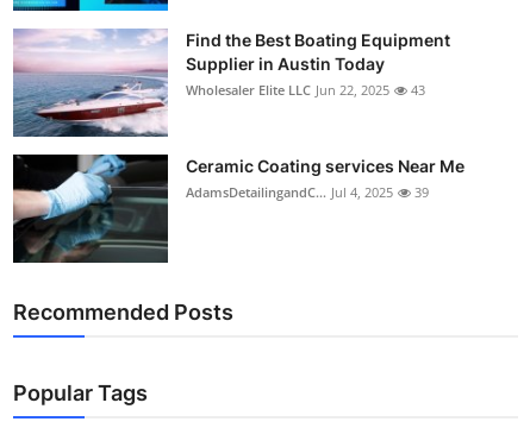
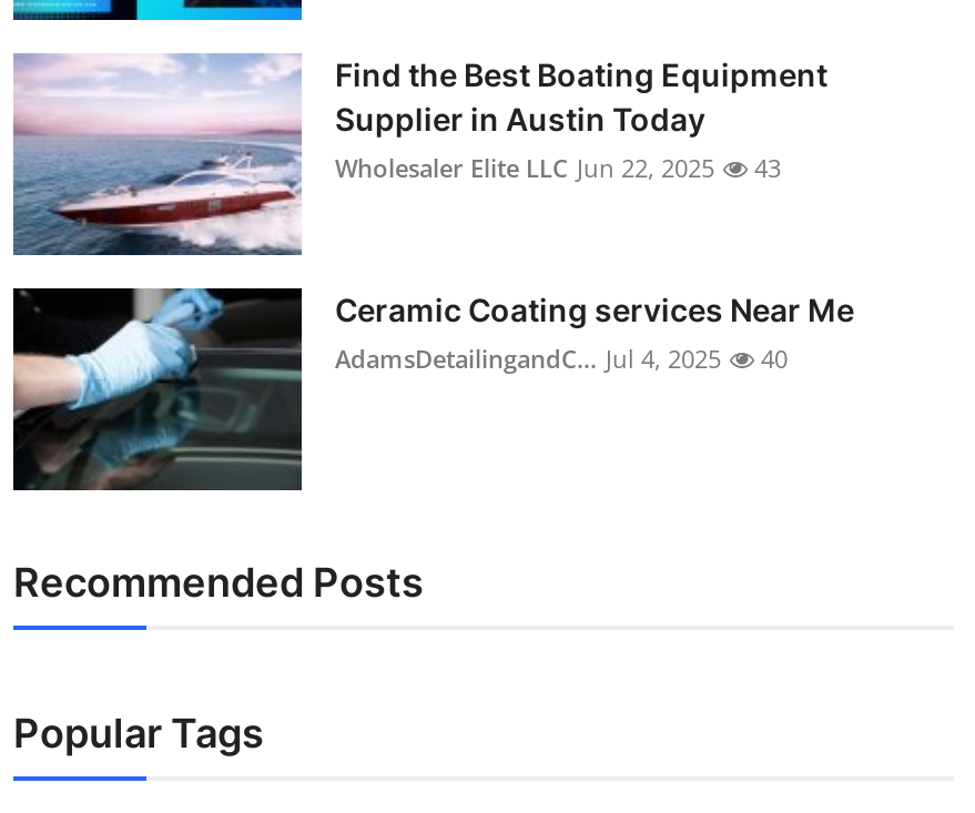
- AdamsDetailingandC... Jul 4, 2025 39
+ AdamsDetailingandC... Jul 4, 2025 40
